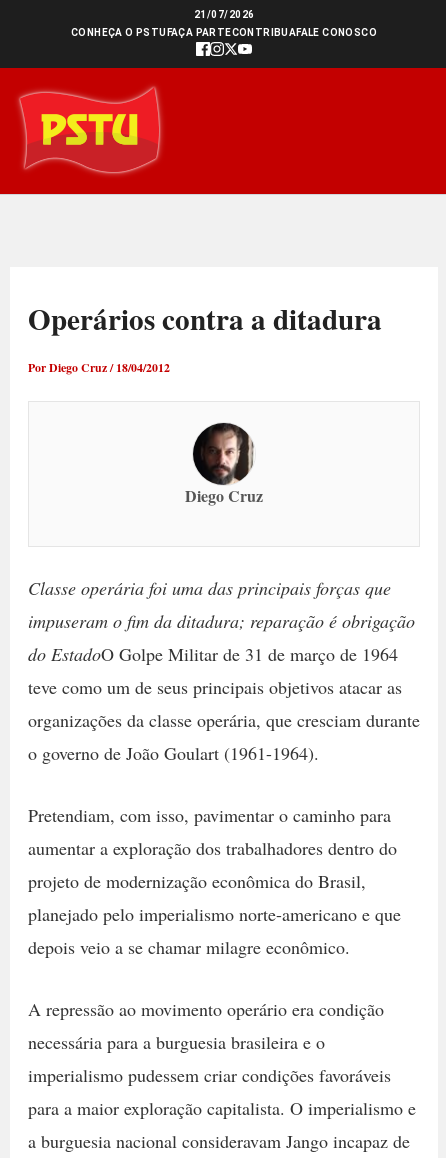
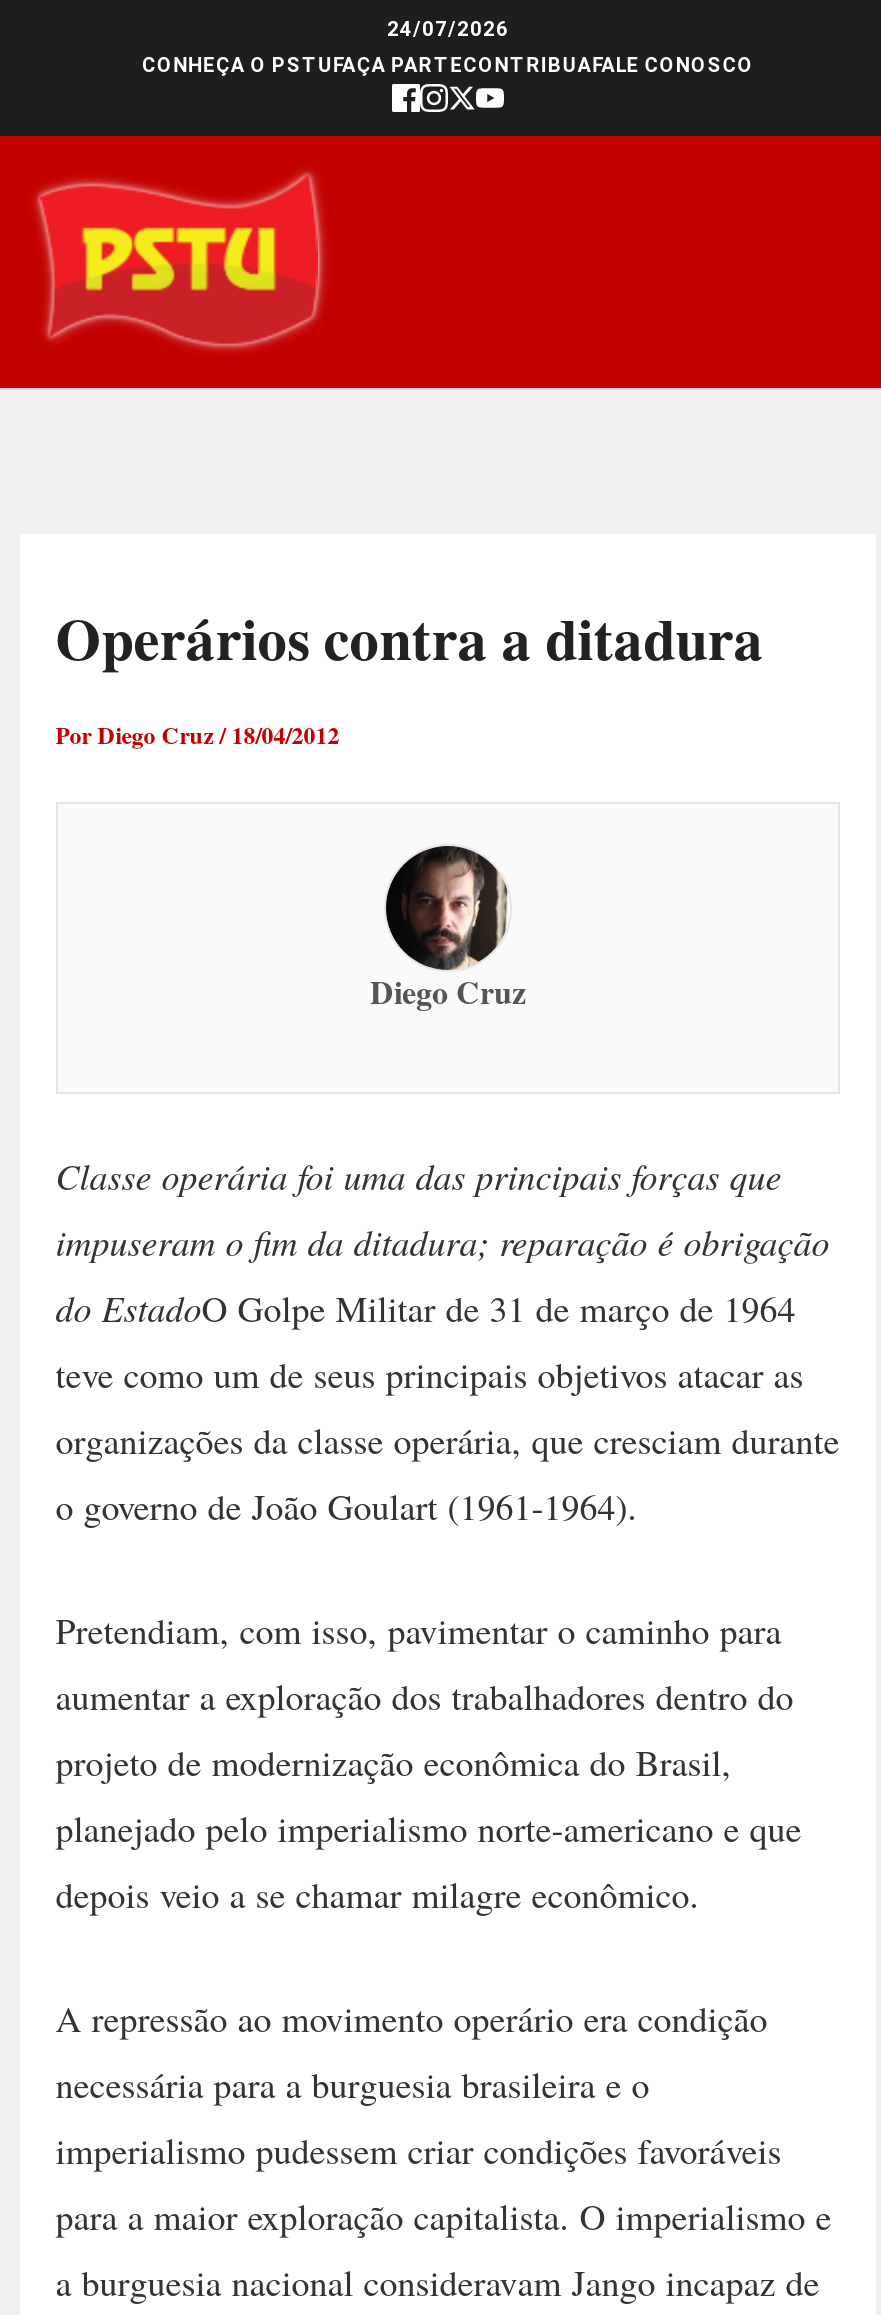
- 21/07/2026
+ 24/07/2026
